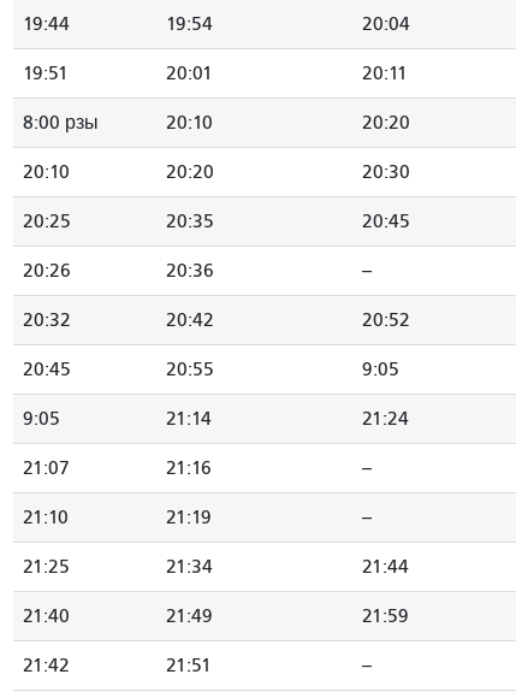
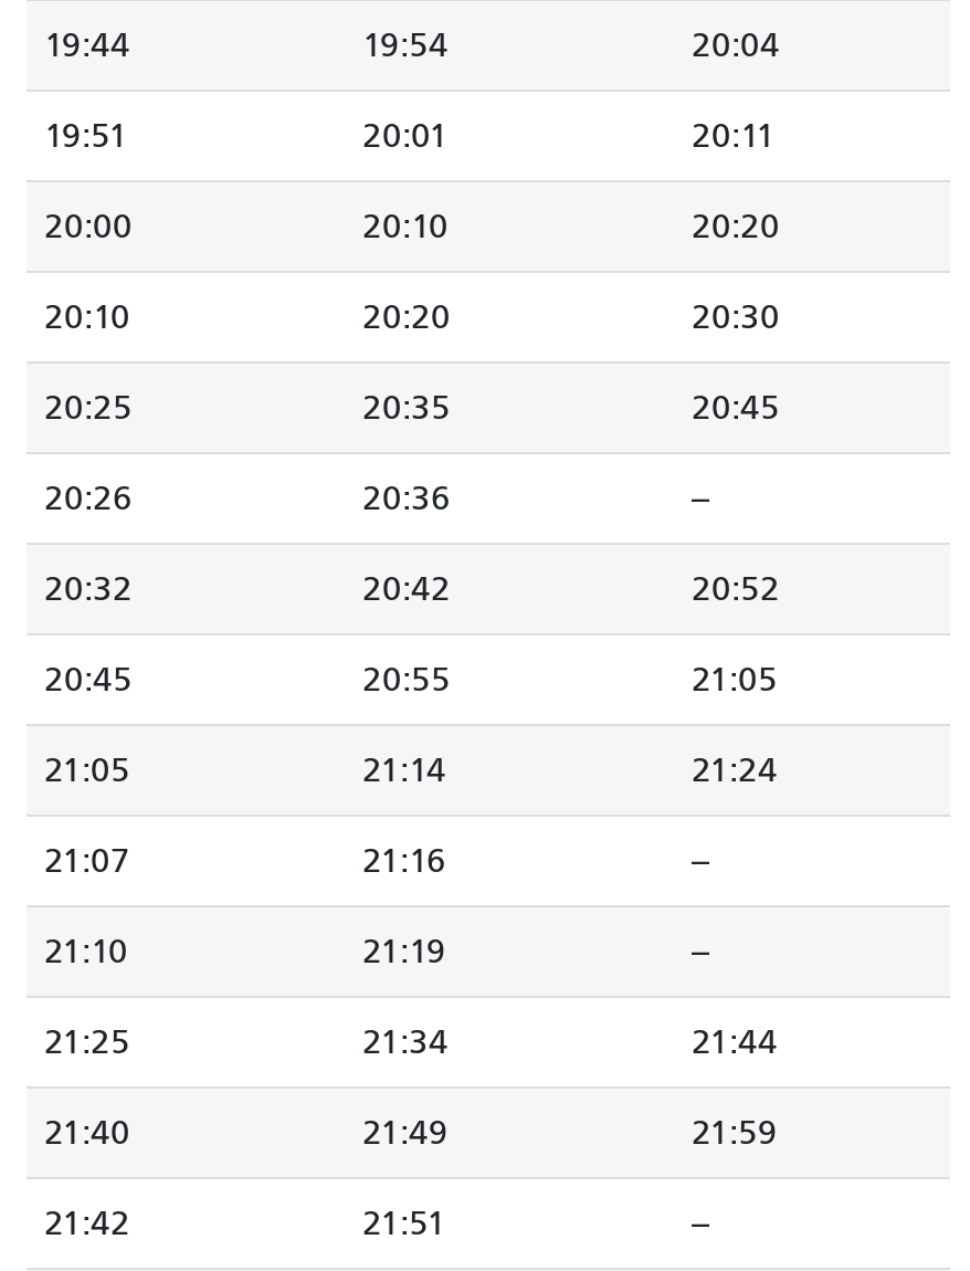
- 8:00 рзы
+ 20:00

- 9:05
+ 21:05

- 9:05
+ 21:05
